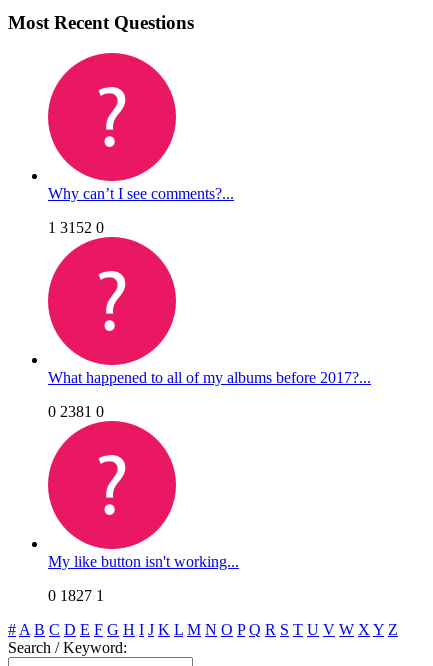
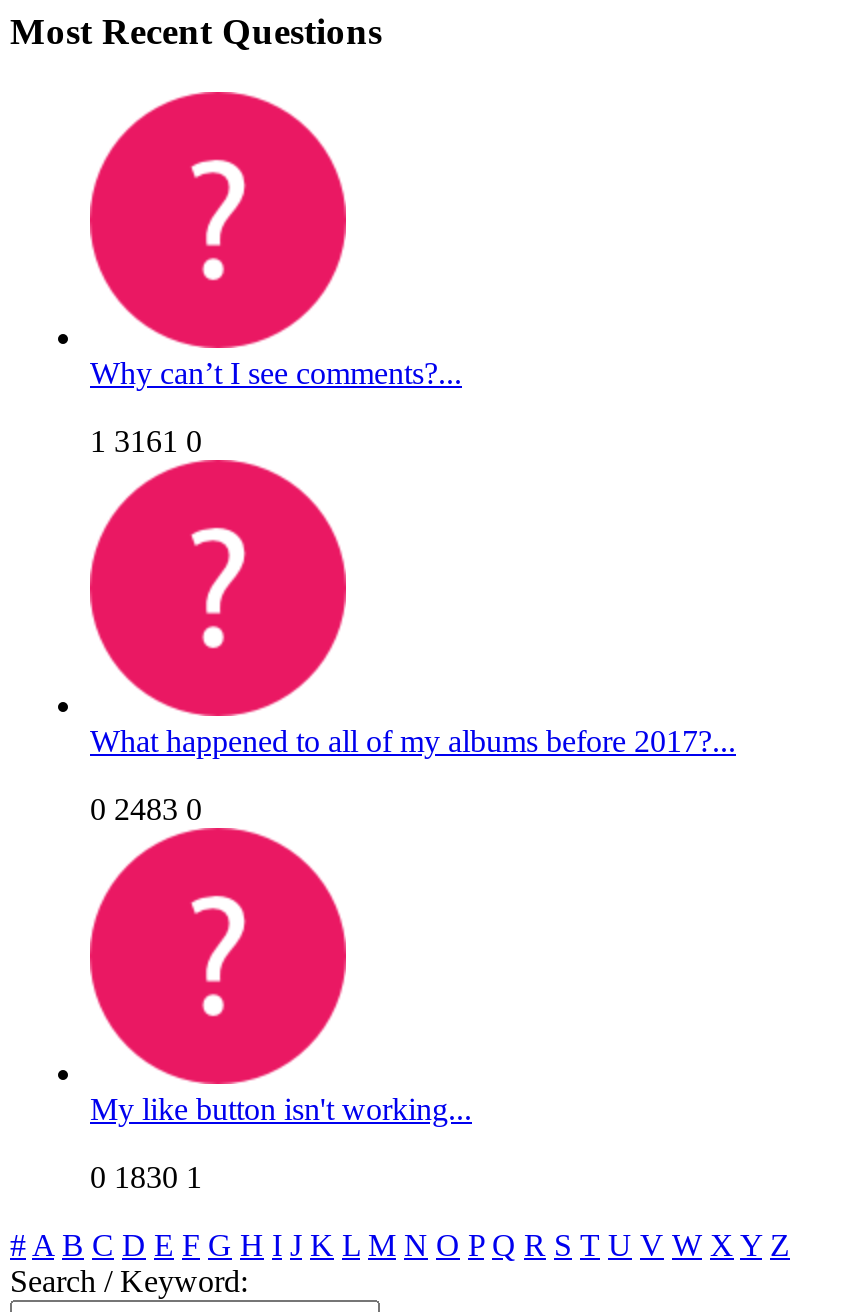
- 1 3152 0
+ 1 3161 0

- 0 2381 0
+ 0 2483 0

- 0 1827 1
+ 0 1830 1
